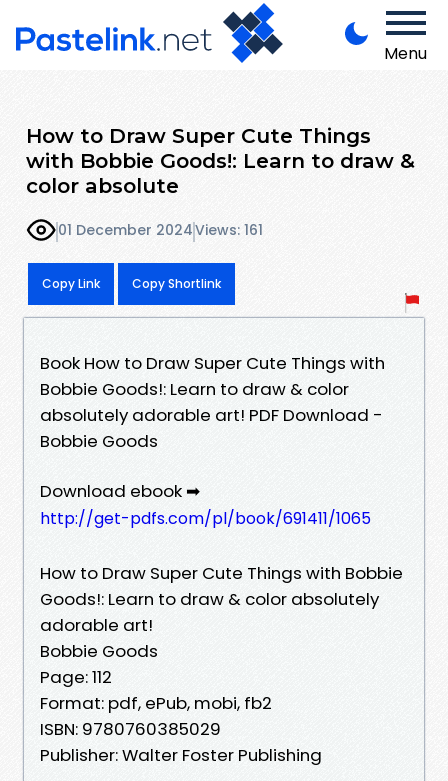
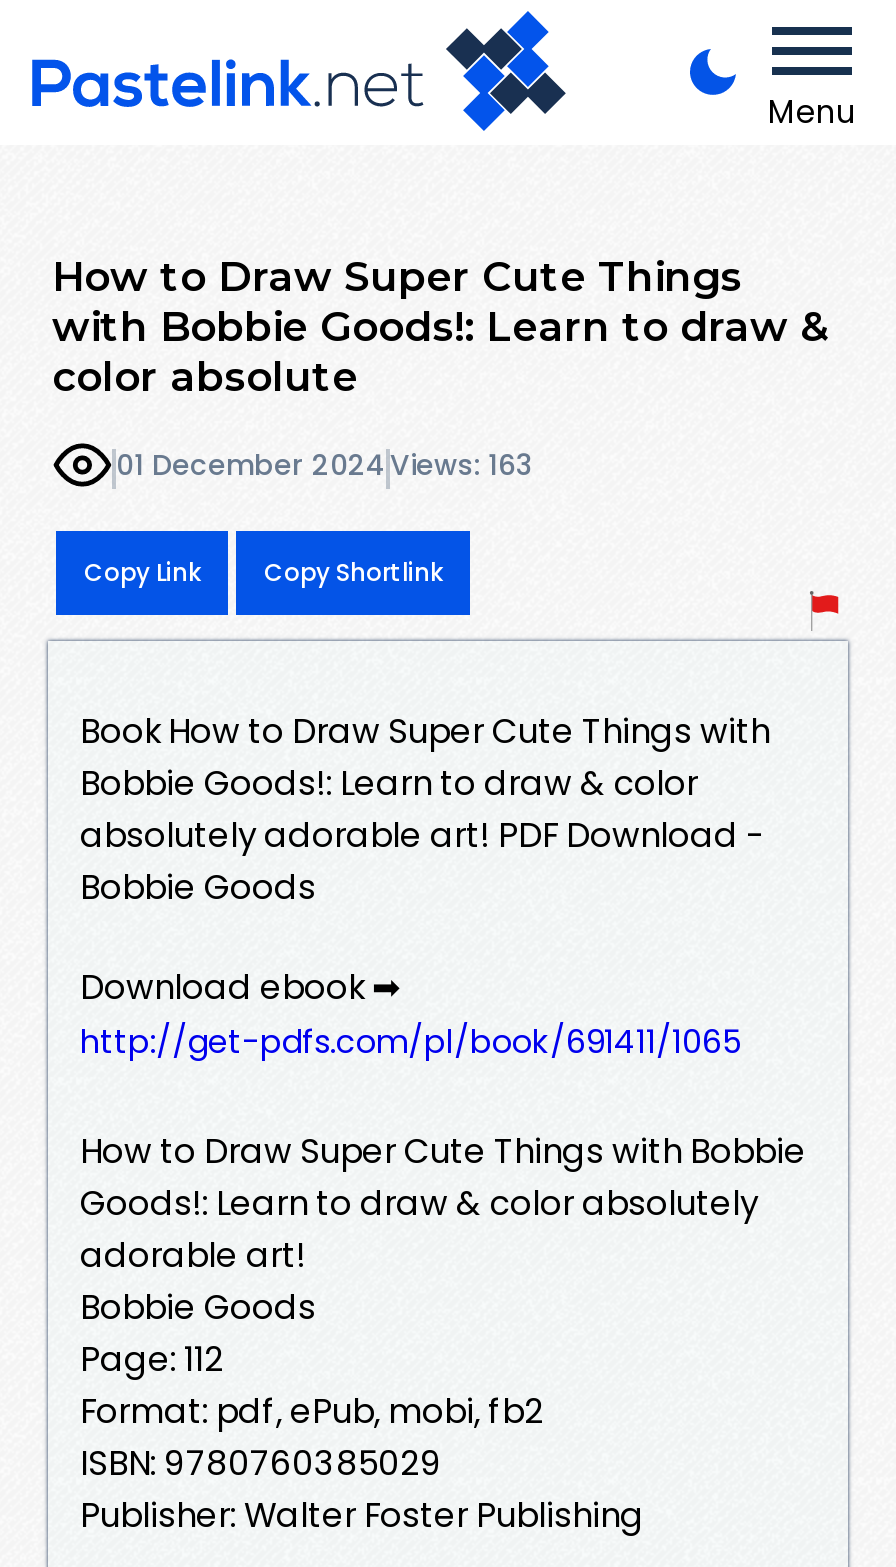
- 01 December 2024 Views: 161
+ 01 December 2024 Views: 163
